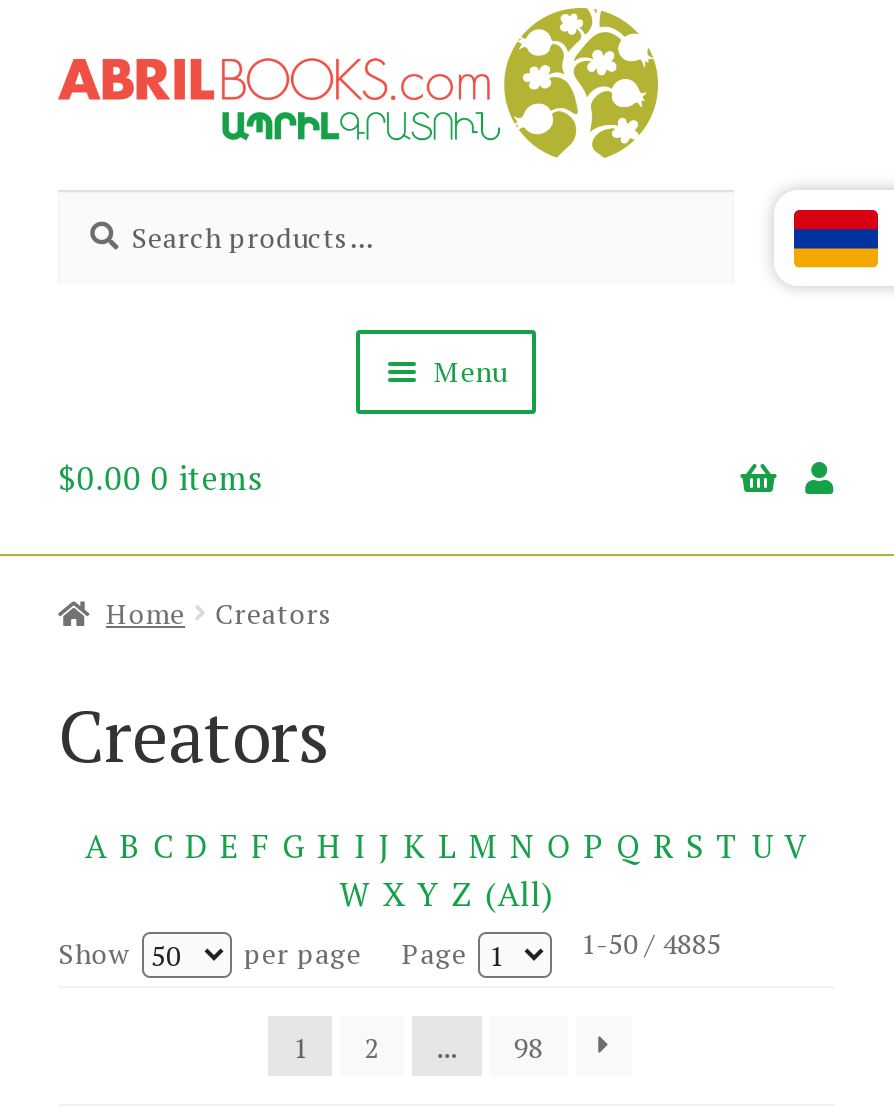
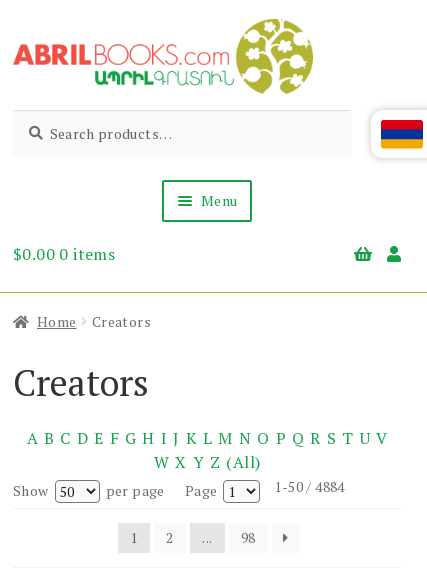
- 1-50 / 4885
+ 1-50 / 4884
